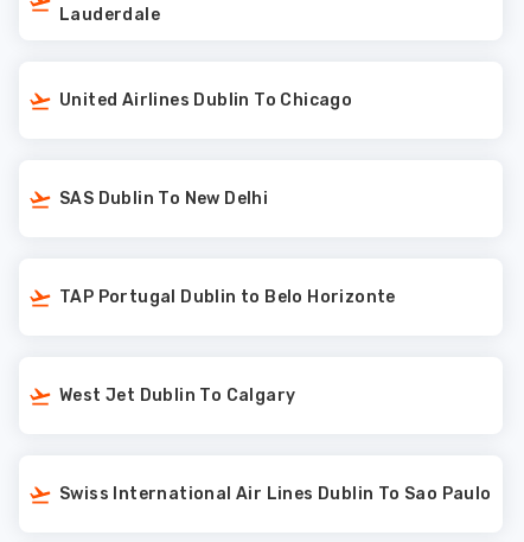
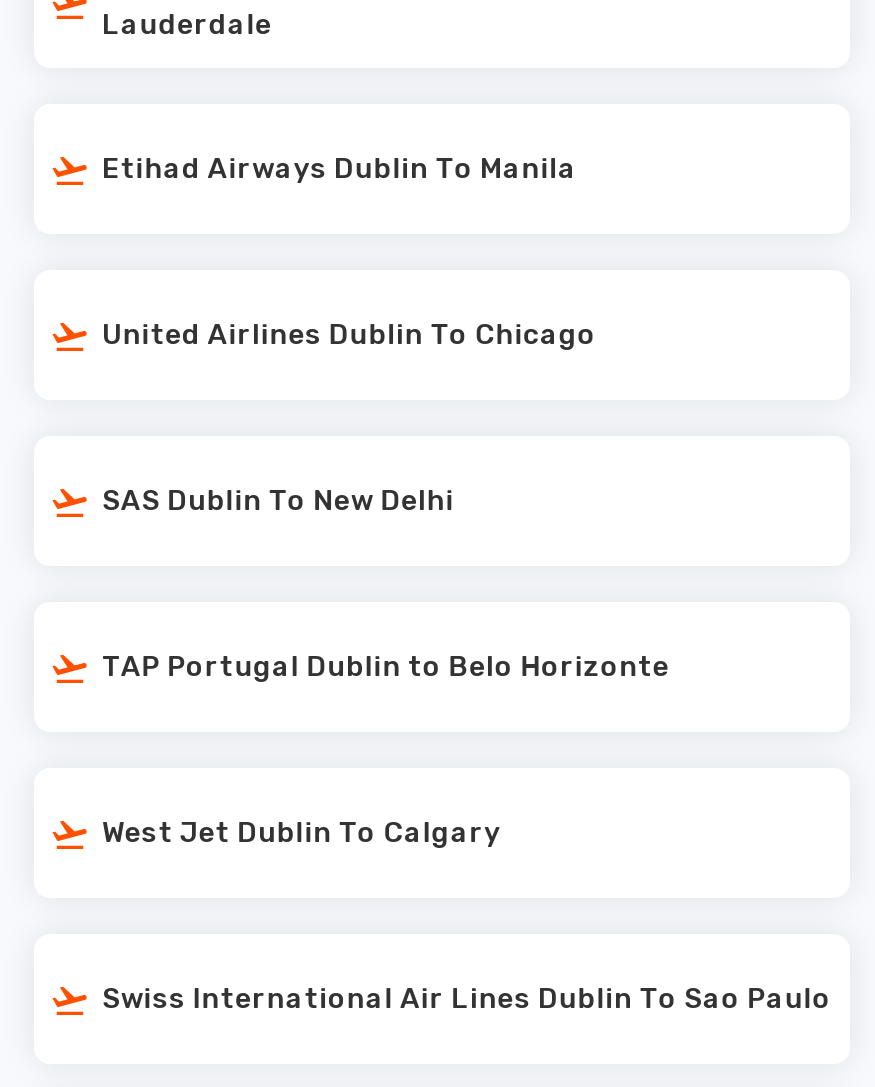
+ Etihad Airways Dublin To Manila
